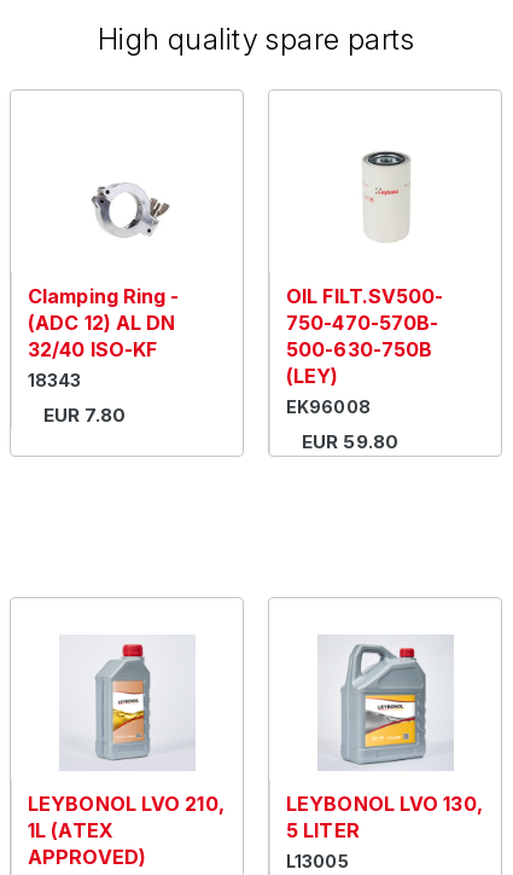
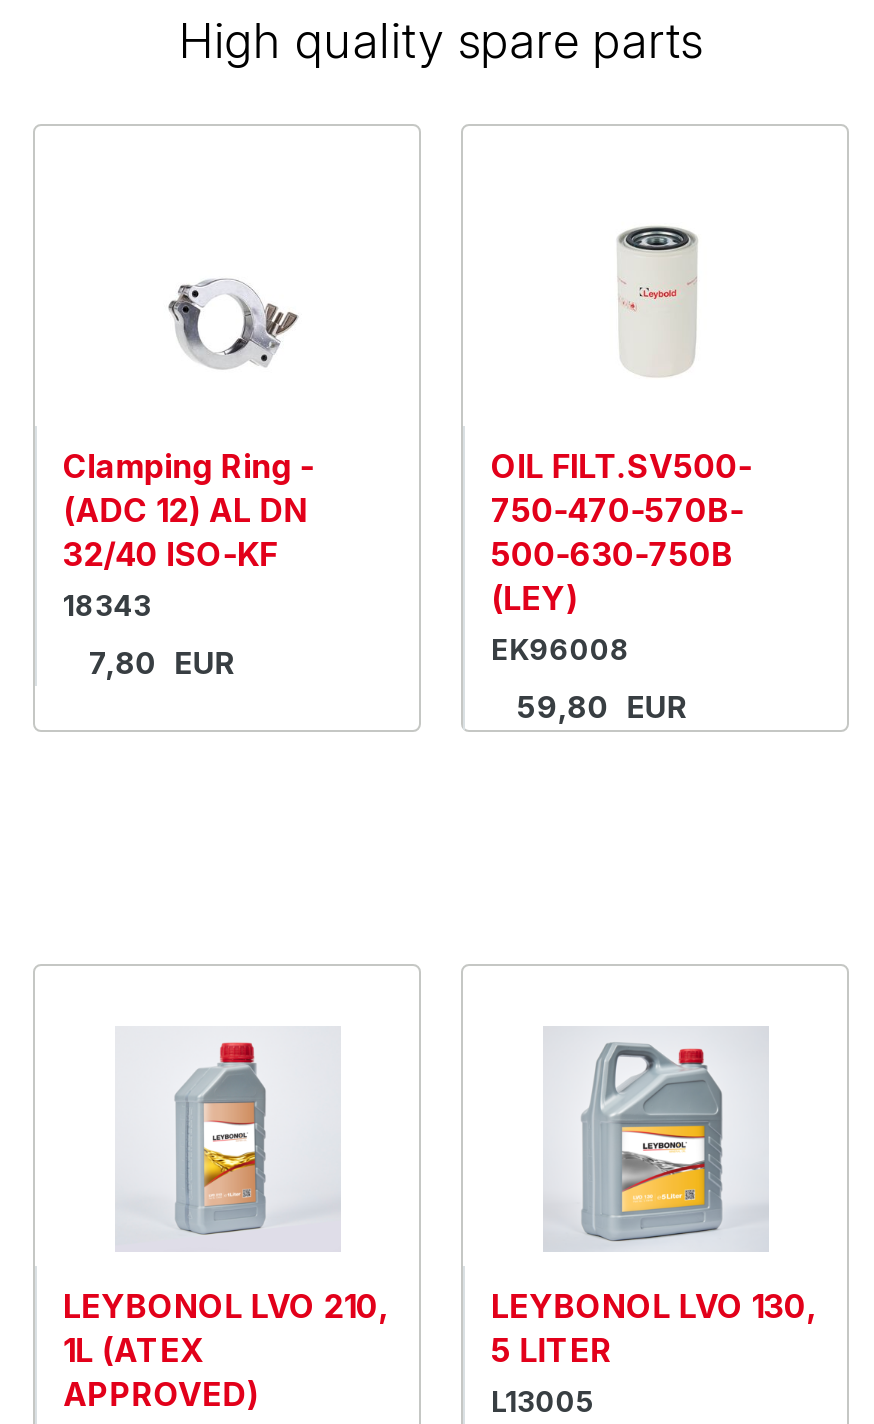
- EUR 7.80
+ 7,80 EUR

- EUR 59.80
+ 59,80 EUR
